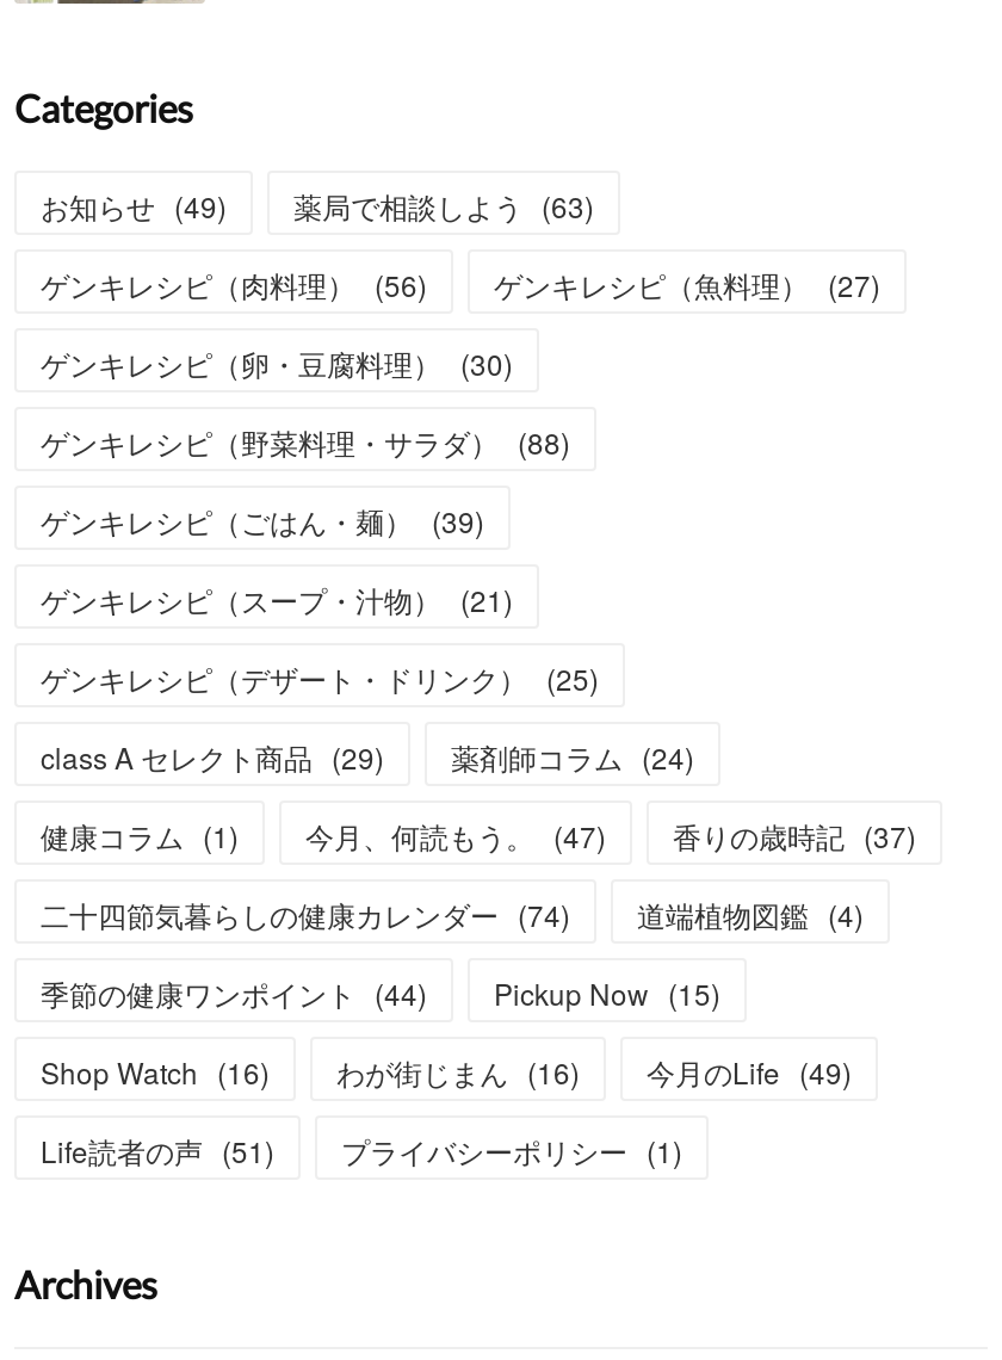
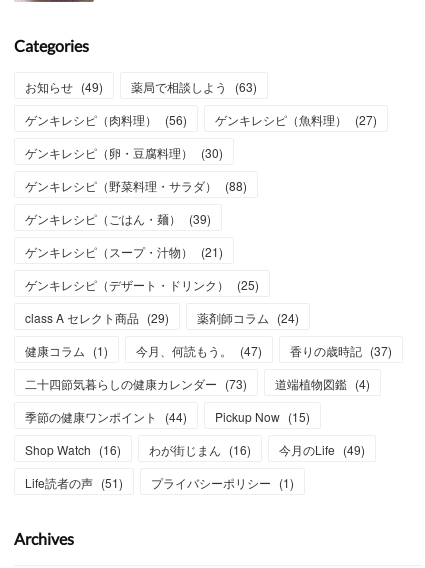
- 二十四節気暮らしの健康カレンダー (74)
+ 二十四節気暮らしの健康カレンダー (73)
